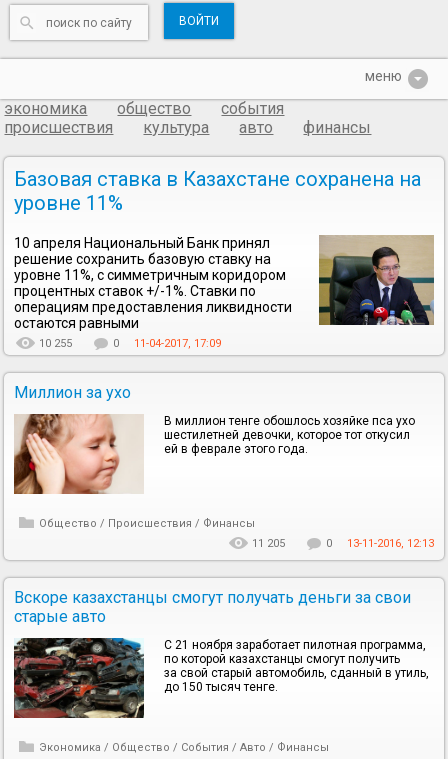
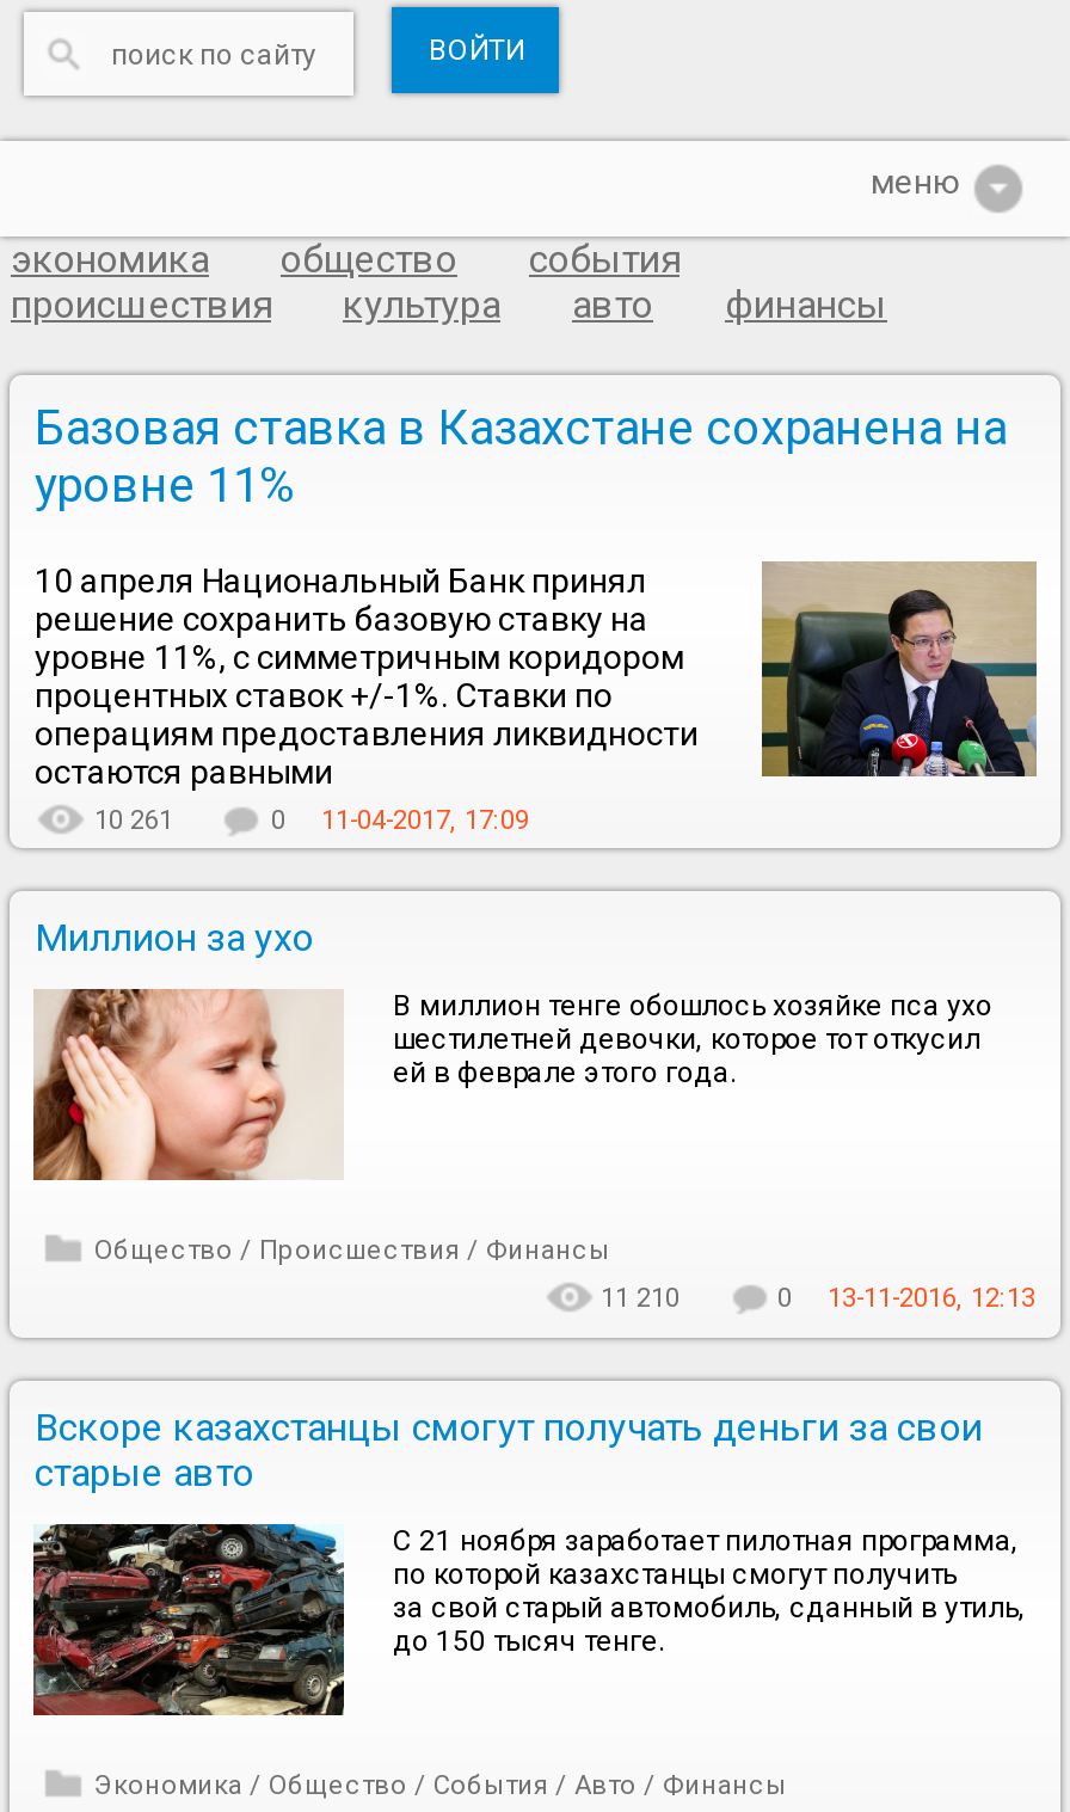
- 10 255
+ 10 261

- 11 205
+ 11 210
